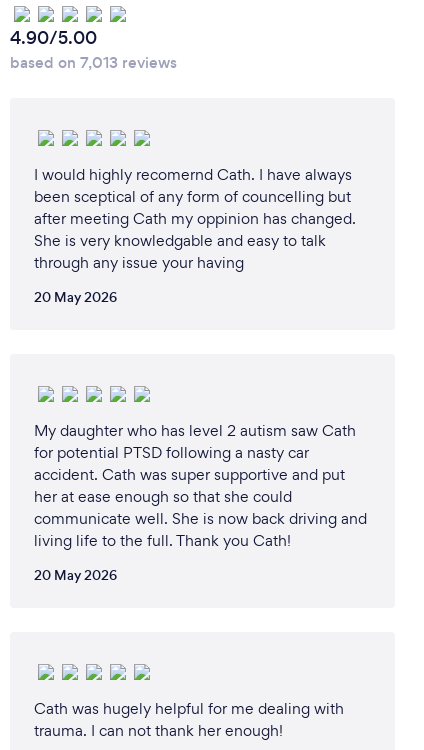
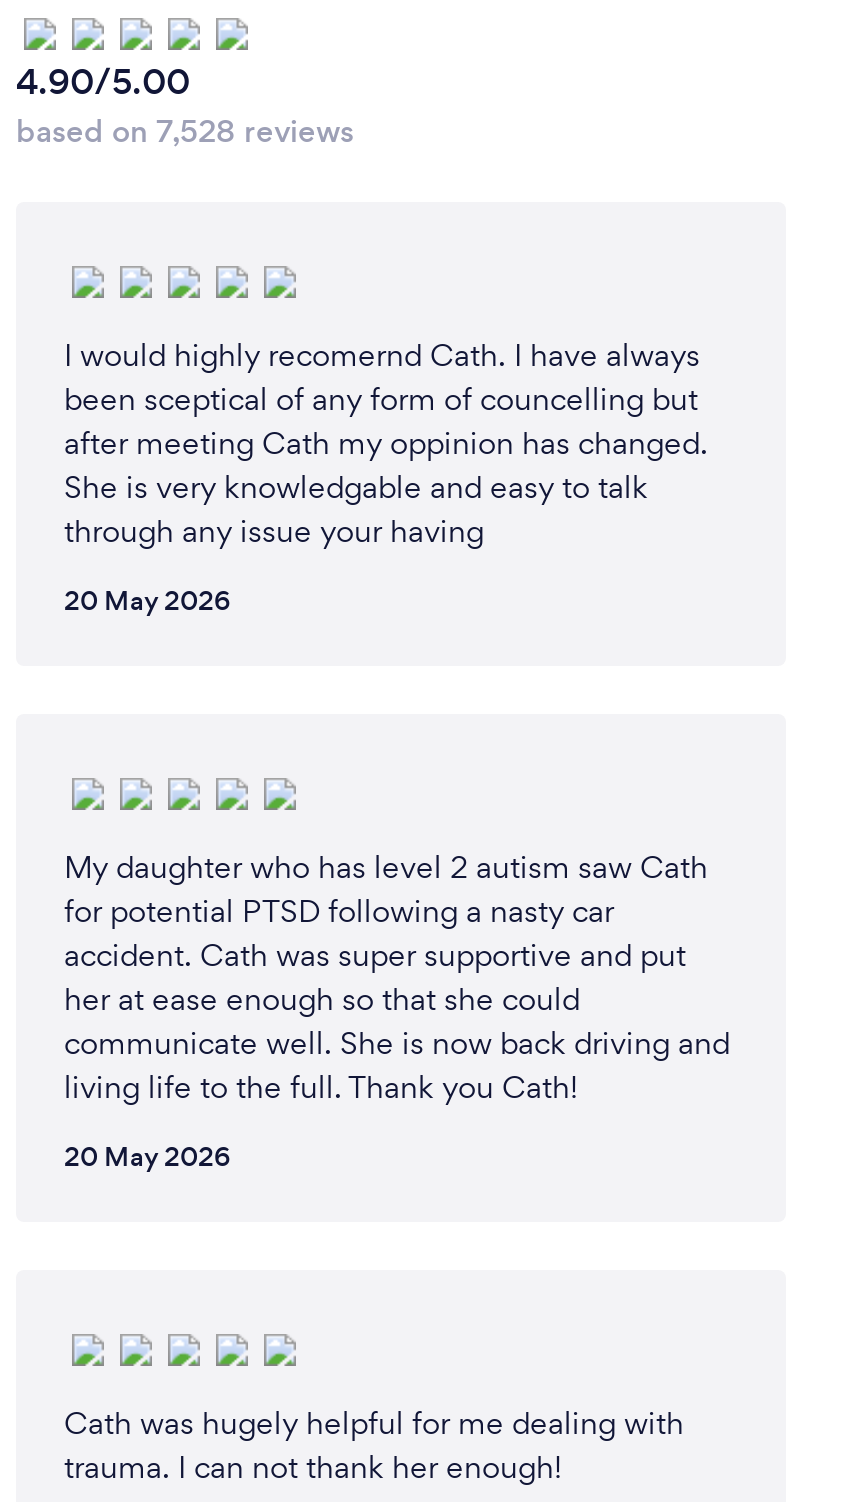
- based on 7,013 reviews
+ based on 7,528 reviews
